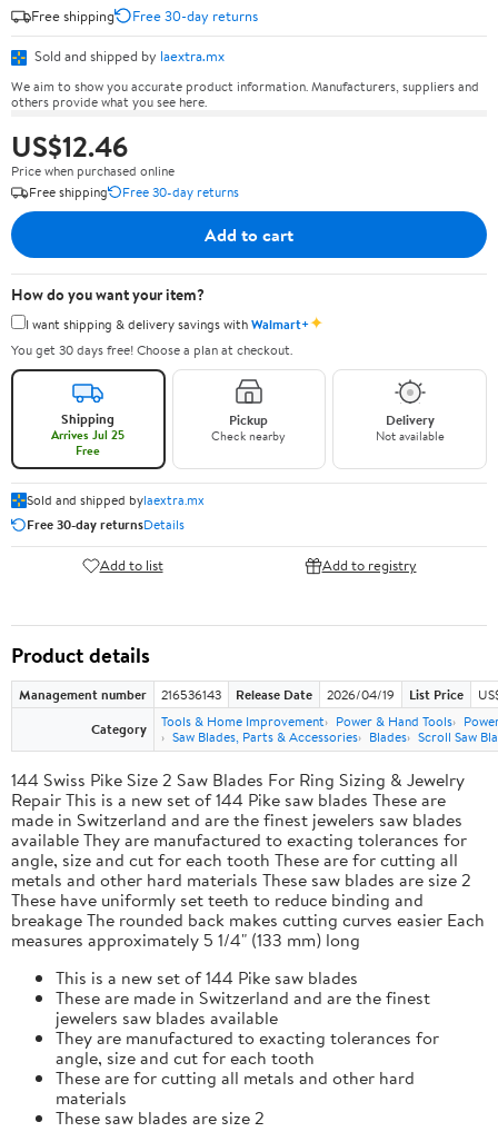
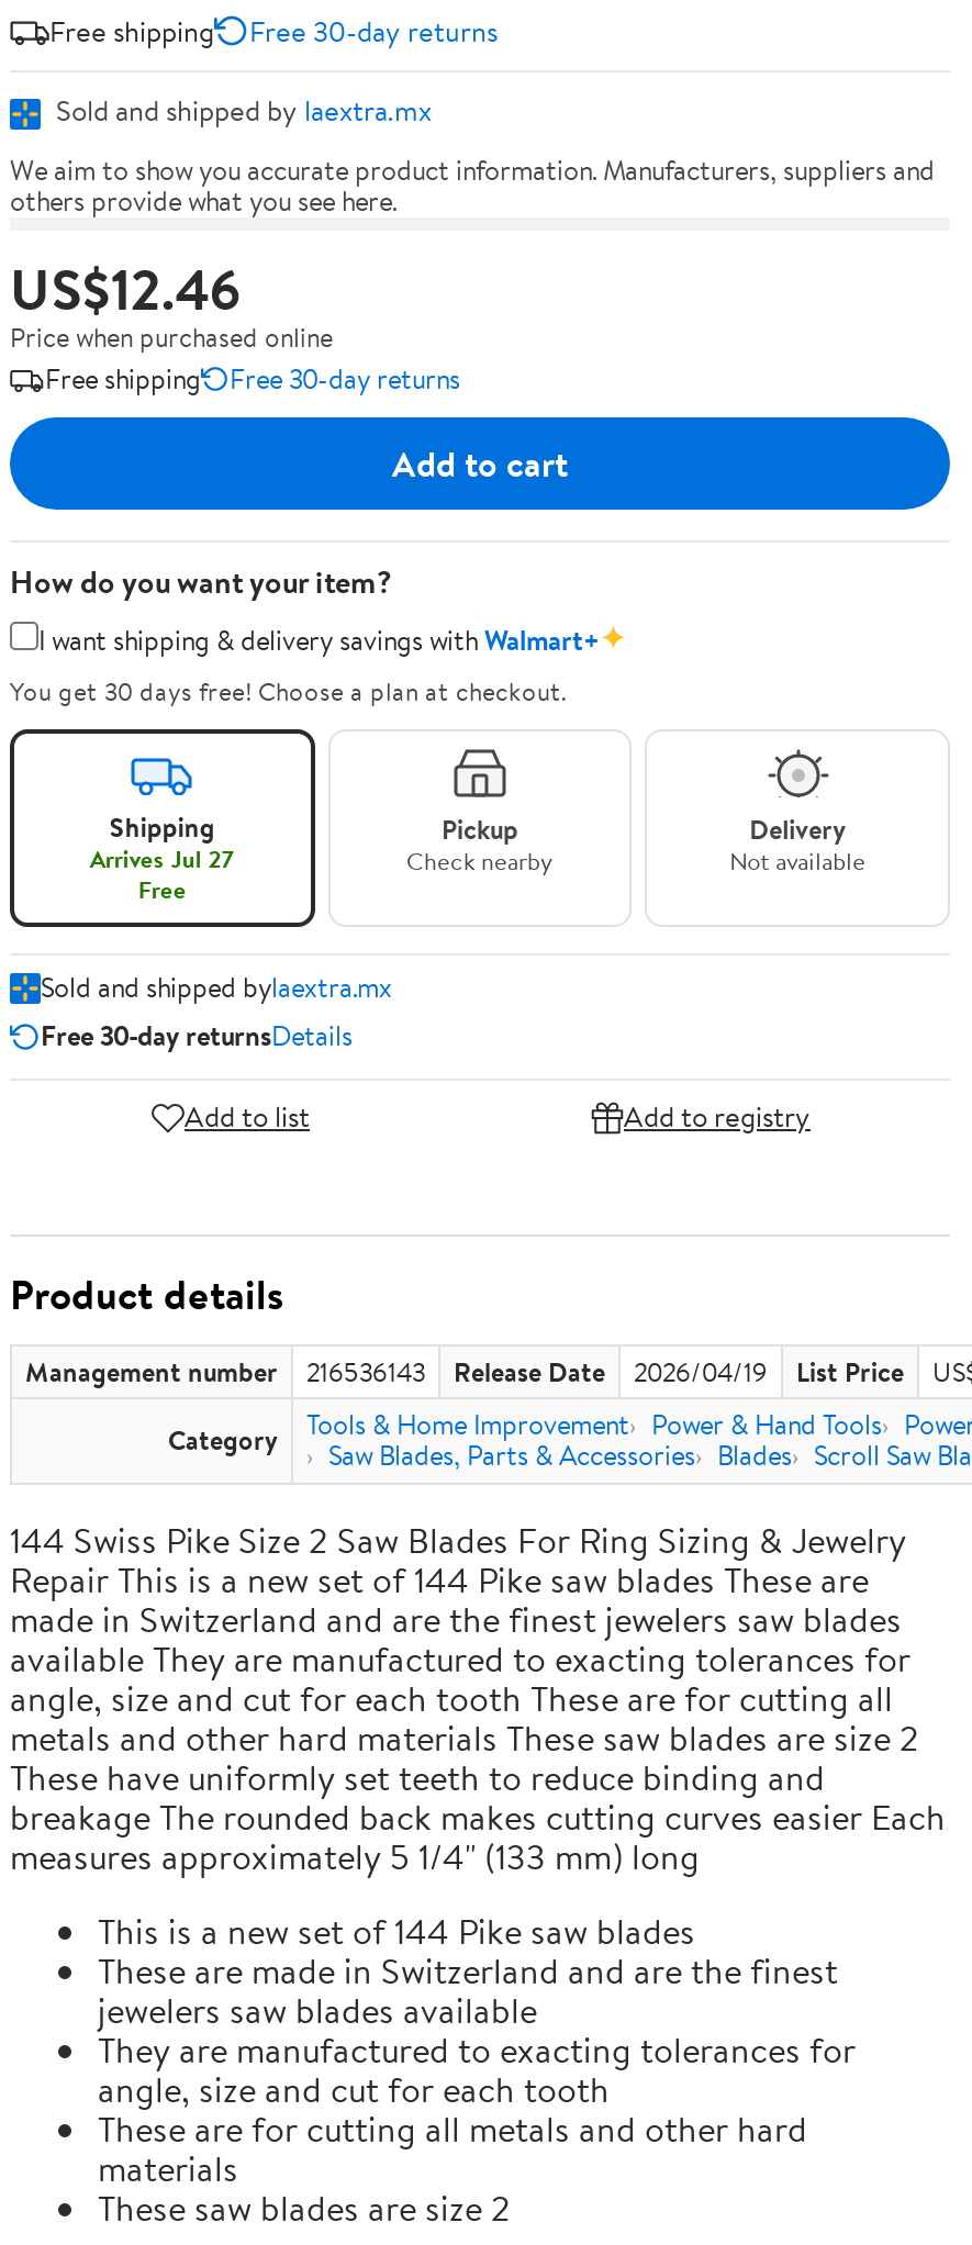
- Arrives Jul 25
+ Arrives Jul 27
